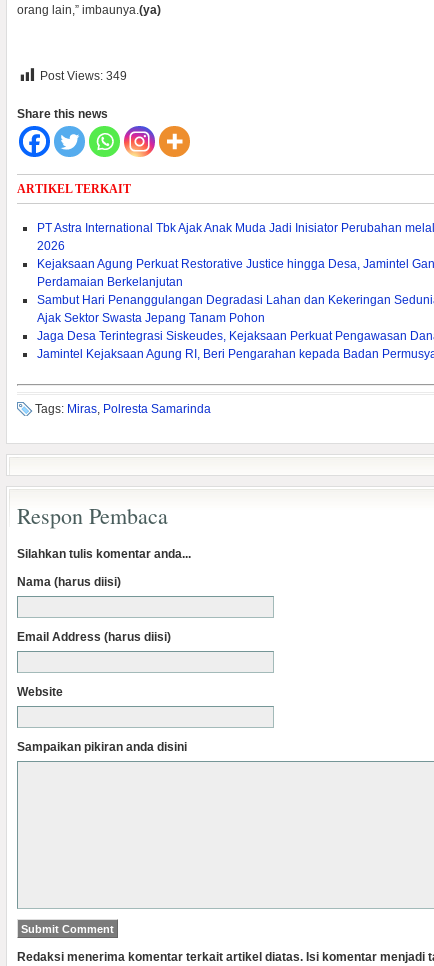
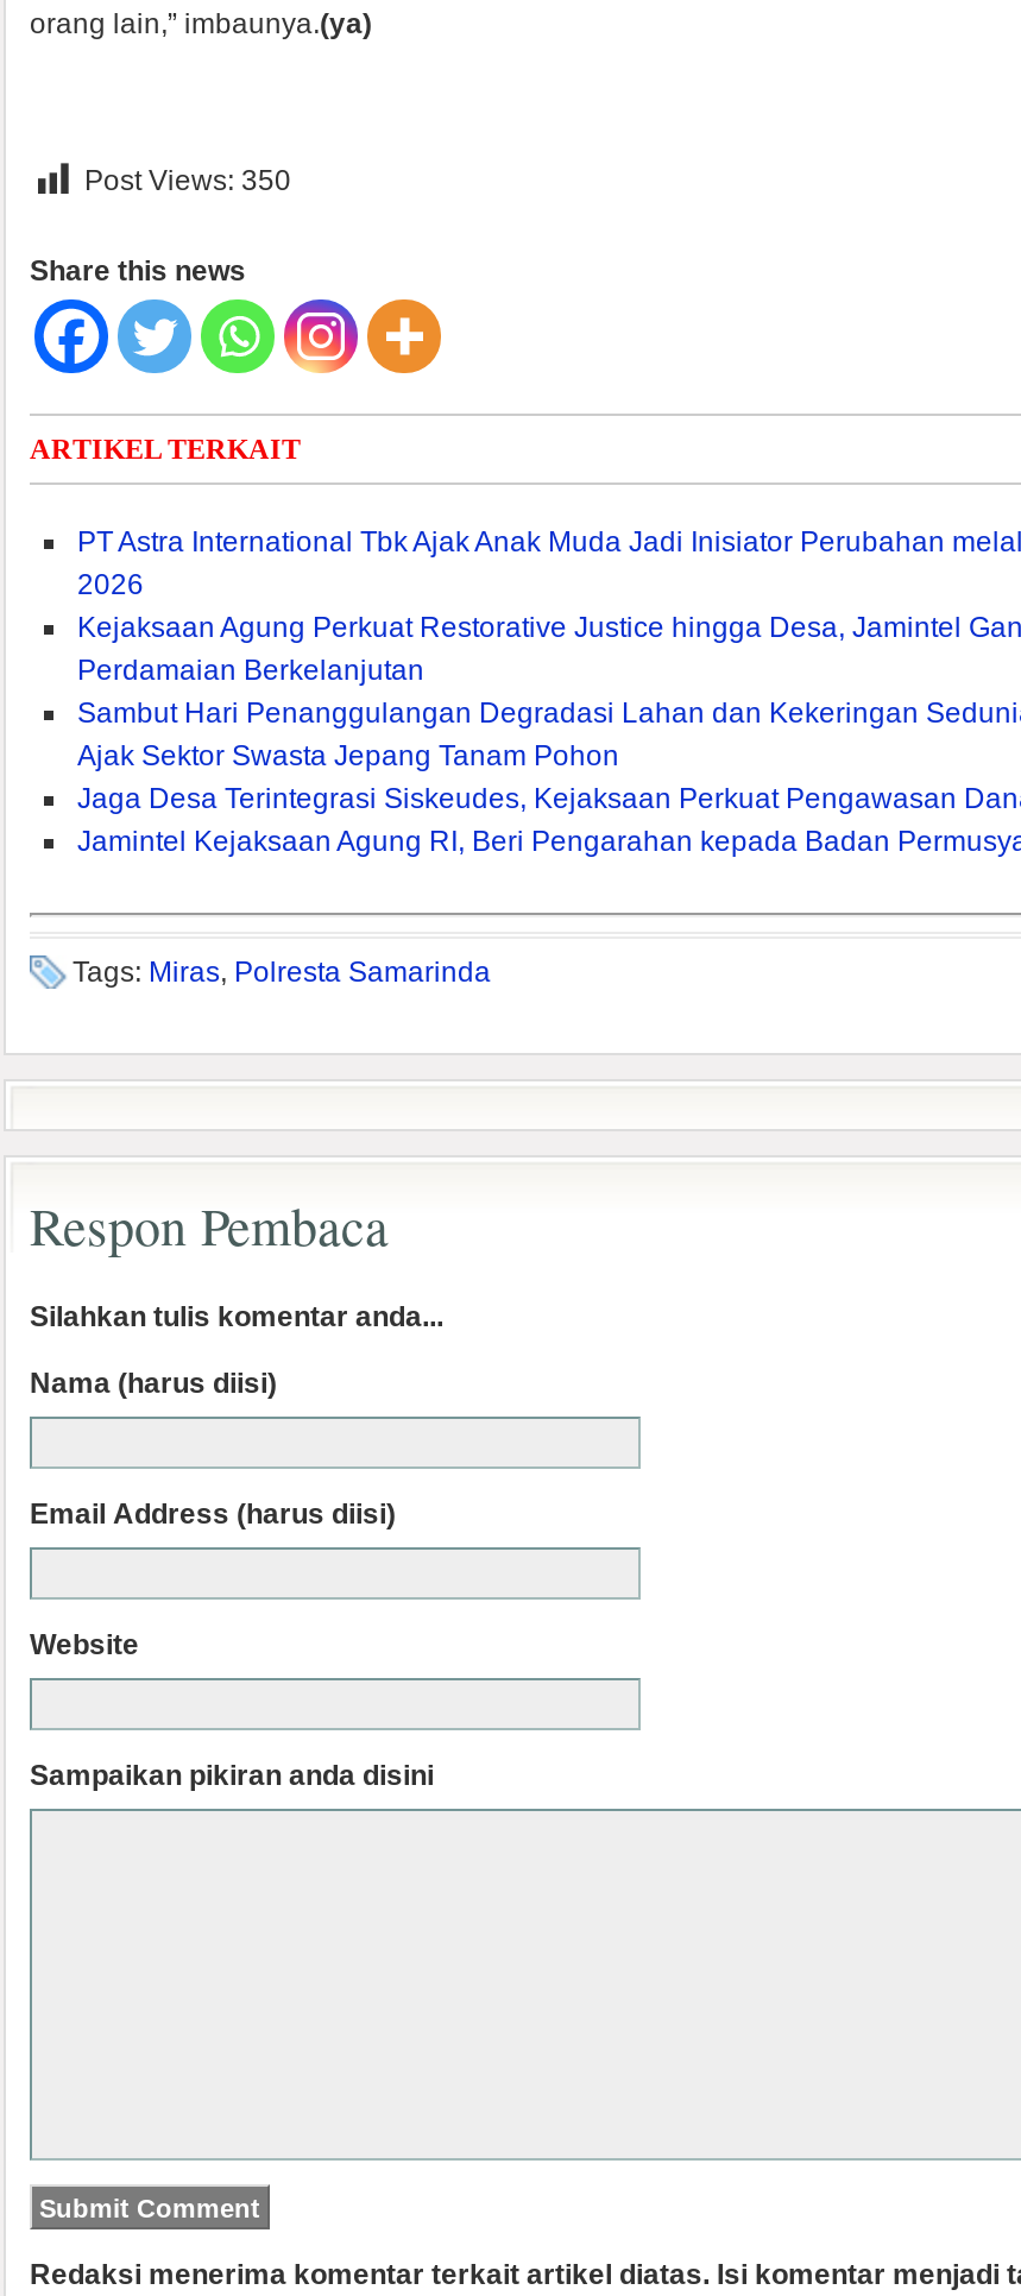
- Post Views: 349
+ Post Views: 350
